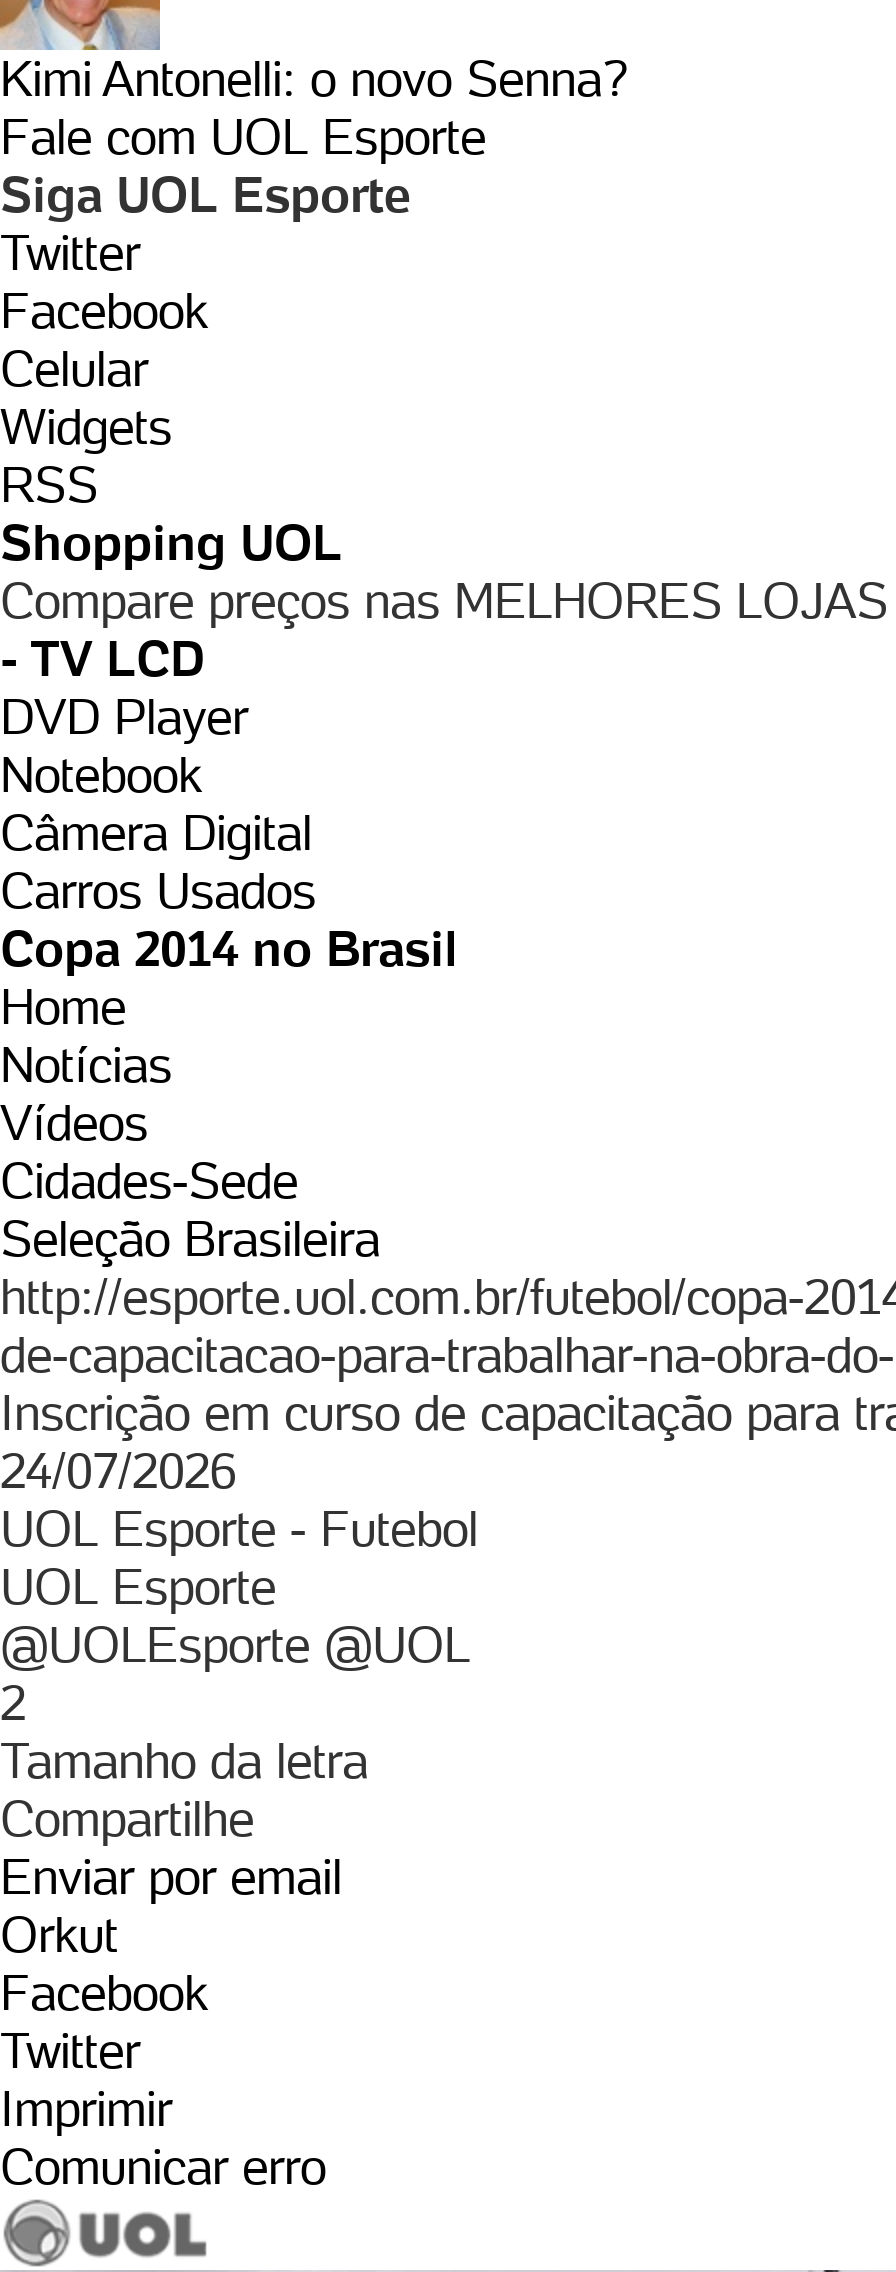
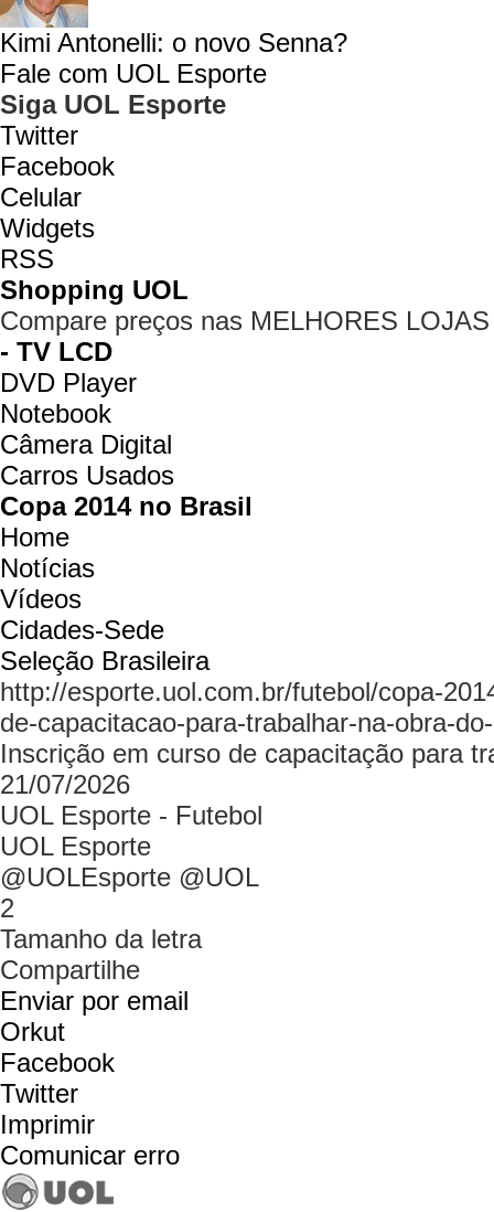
- 24/07/2026
+ 21/07/2026
